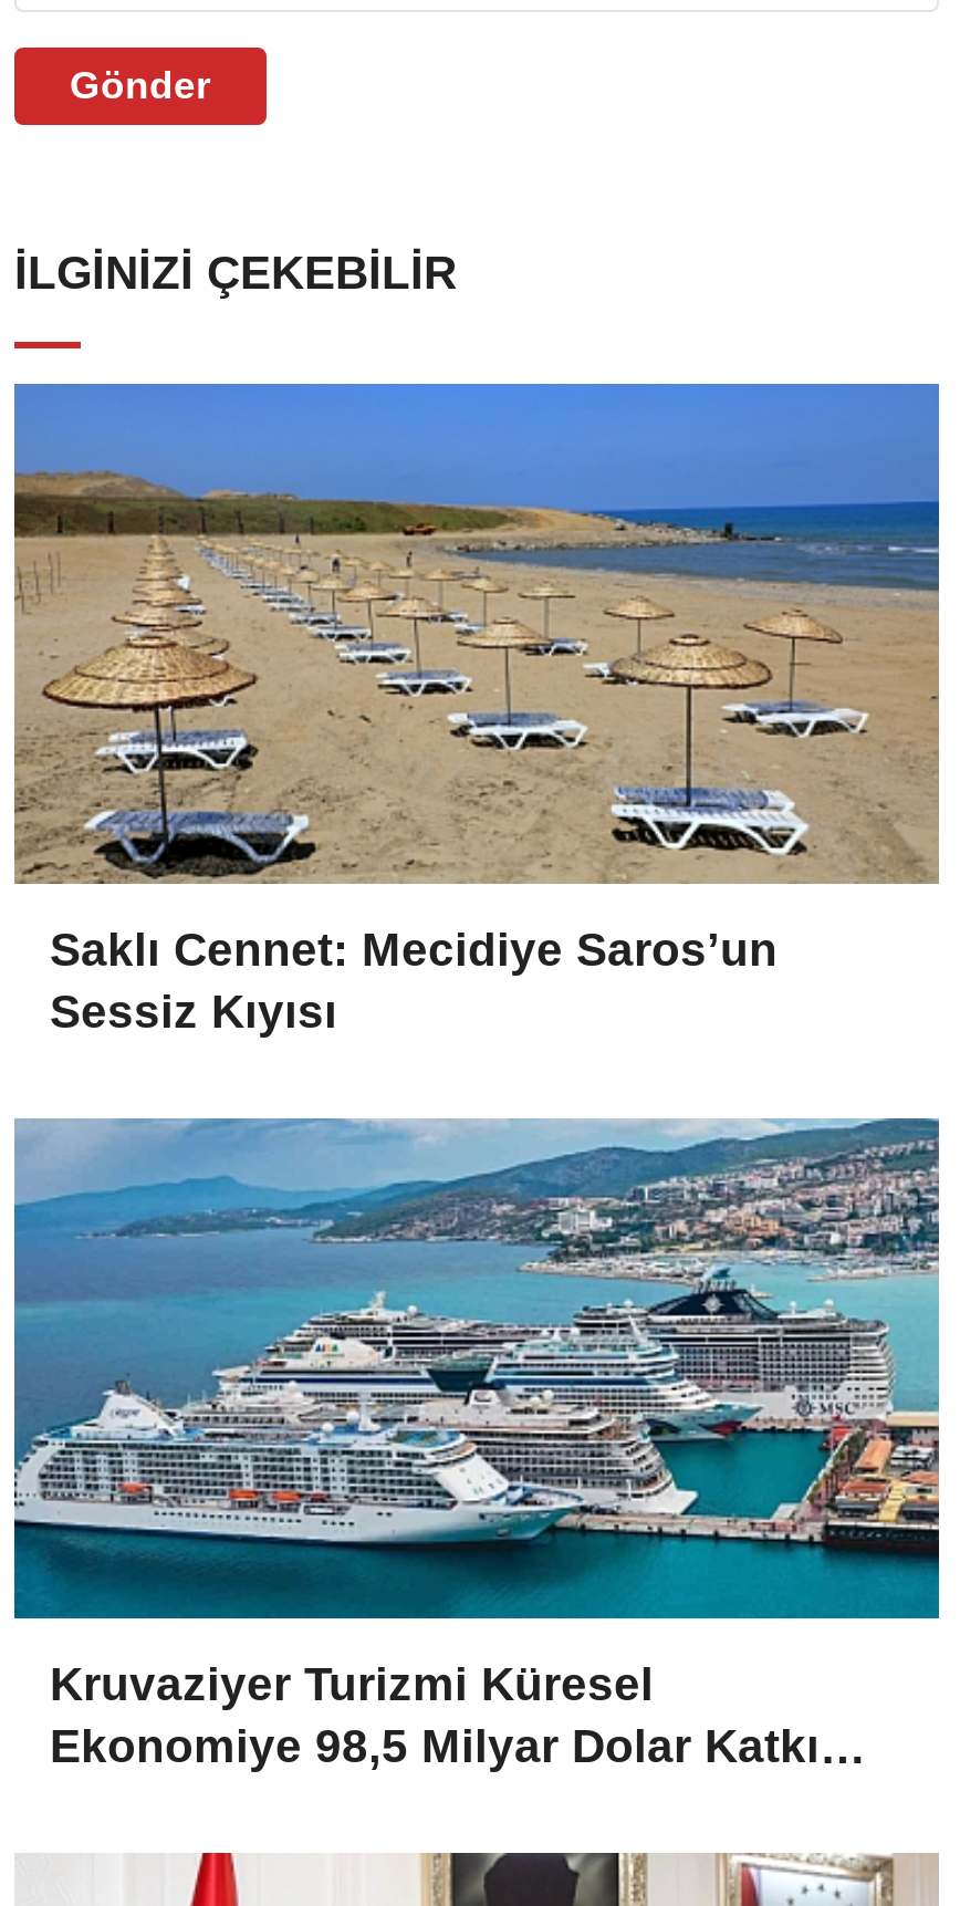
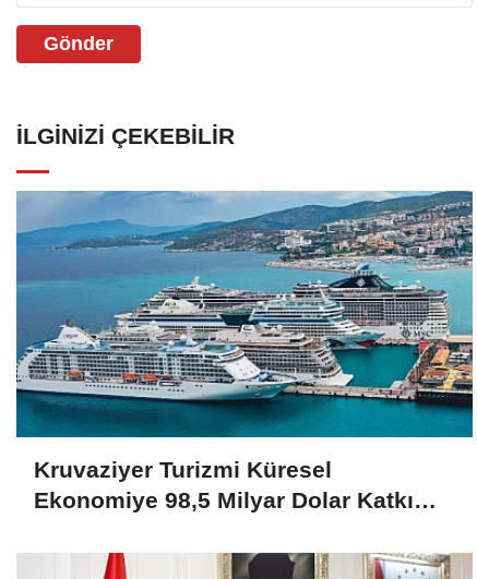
- [image]
- Saklı Cennet: Mecidiye Saros’un
- Sessiz Kıyısı
